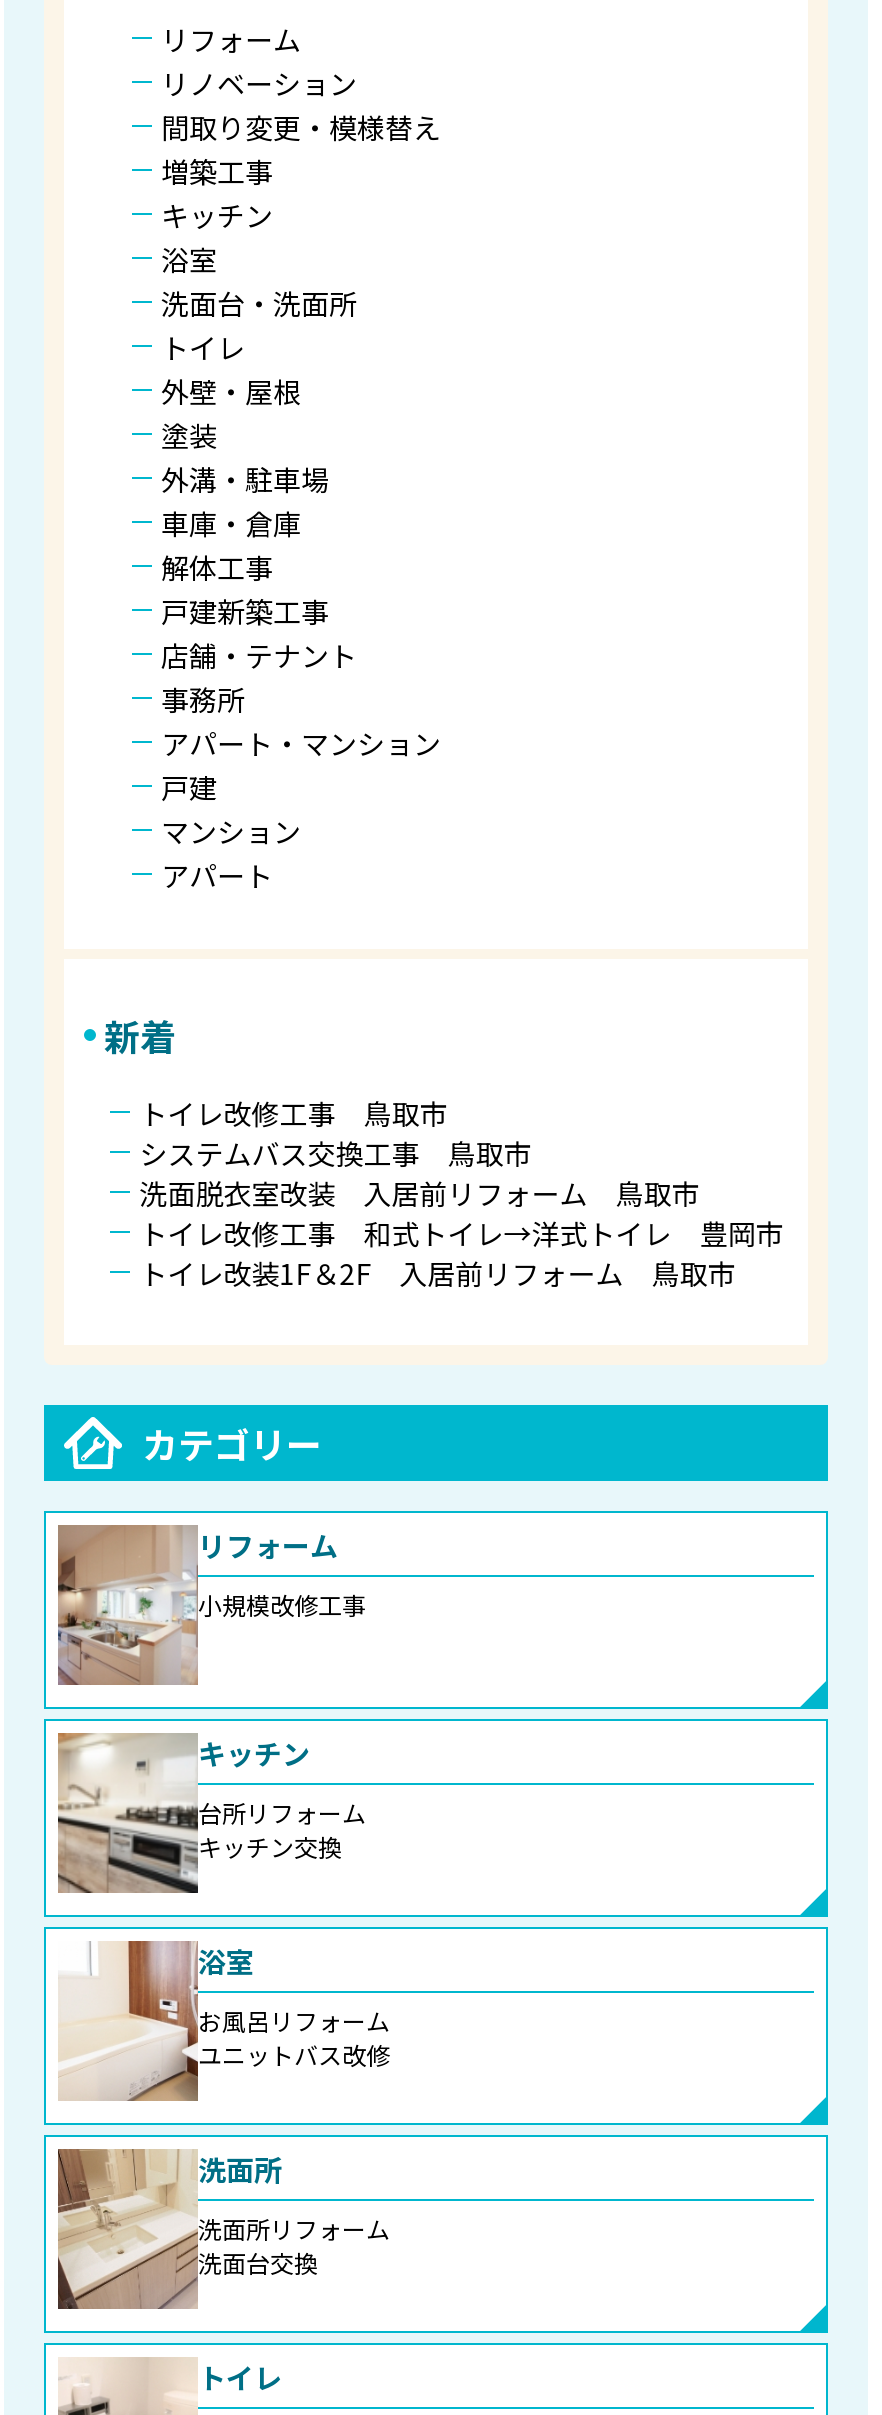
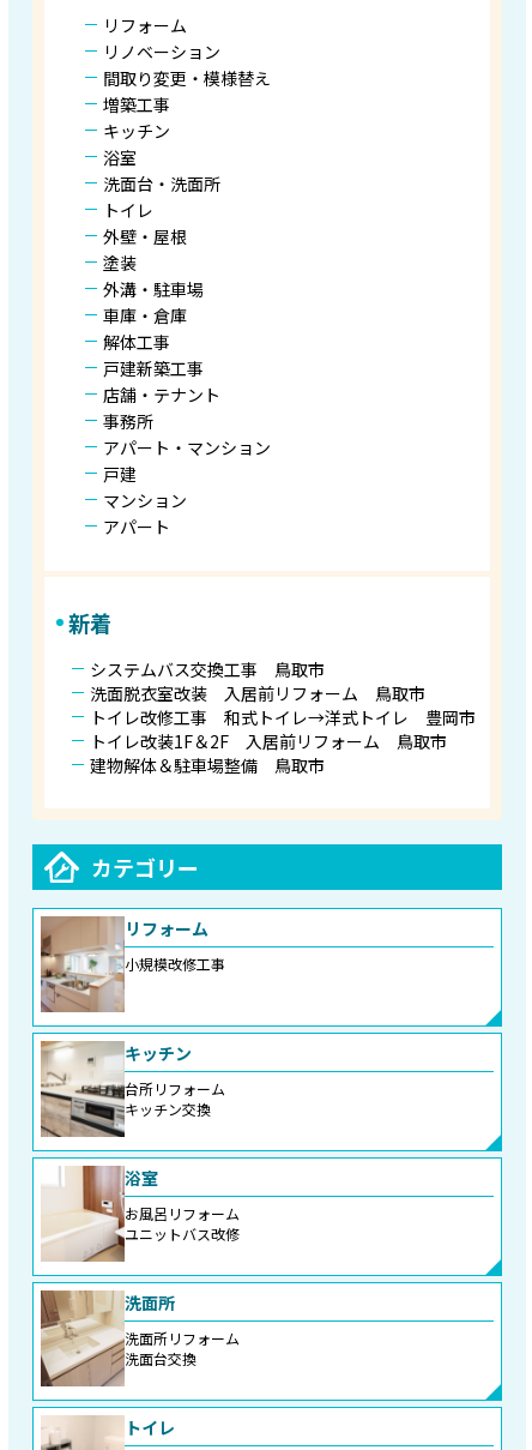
- トイレ改修工事 鳥取市

moved up: システムバス交換工事 鳥取市 | 洗面脱衣室改装 入居前リフォーム 鳥取市 | トイレ改装1F＆2F 入居前リフォーム 鳥取市

+ 建物解体＆駐車場整備 鳥取市
